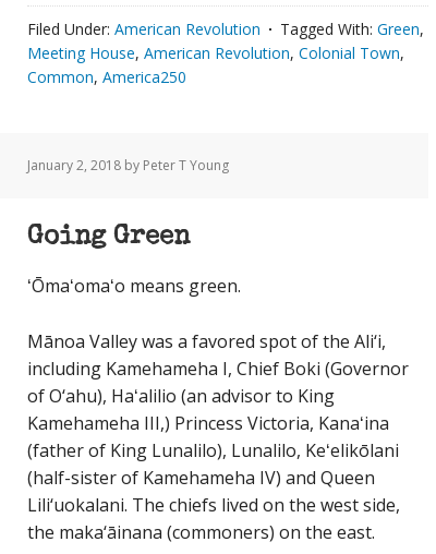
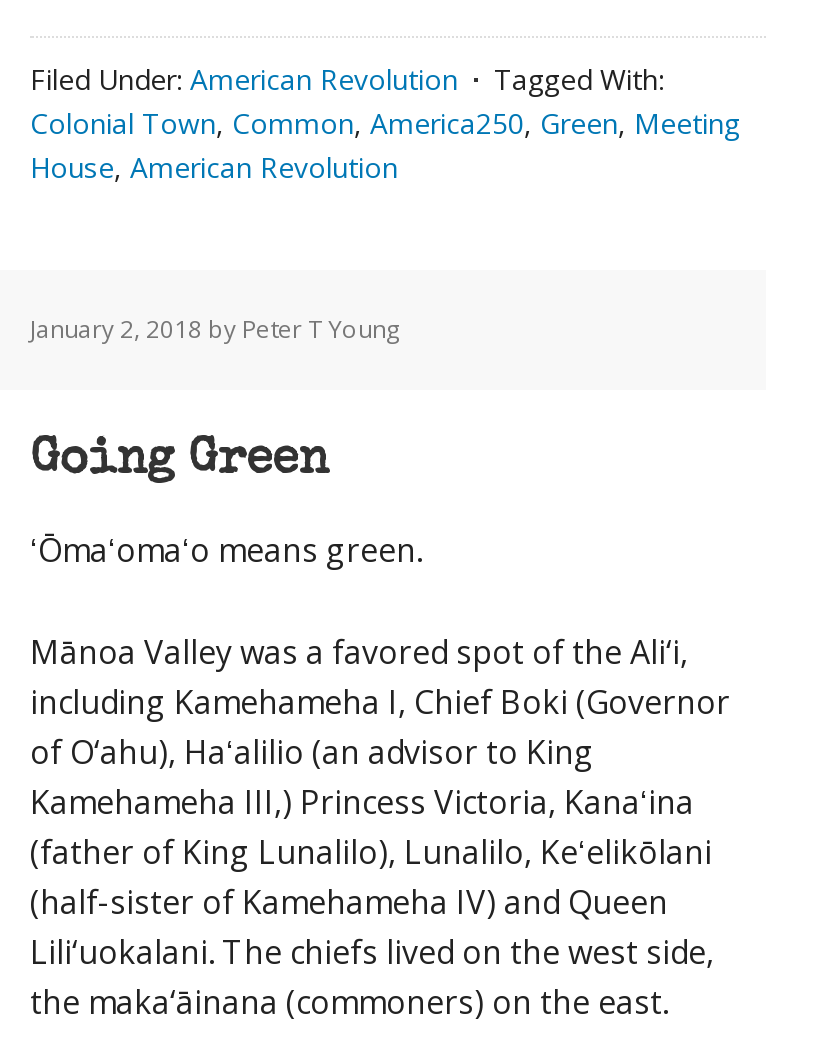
- Tagged With: Green,
- Meeting House, American Revolution, Colonial Town,
- Common, America250
+ Tagged With:
+ Colonial Town, Common, America250, Green, Meeting
+ House, American Revolution
